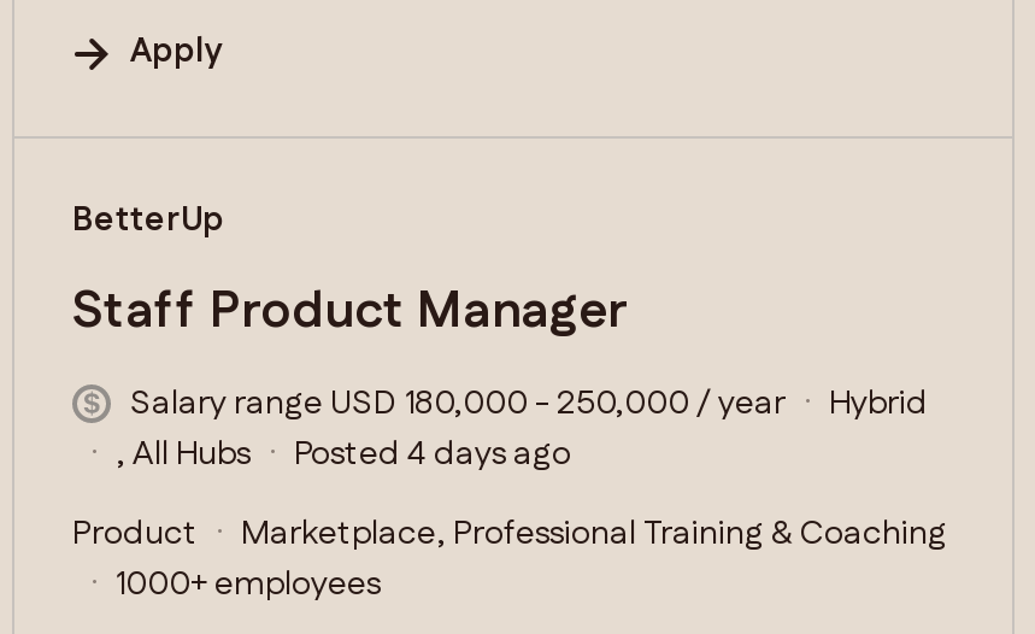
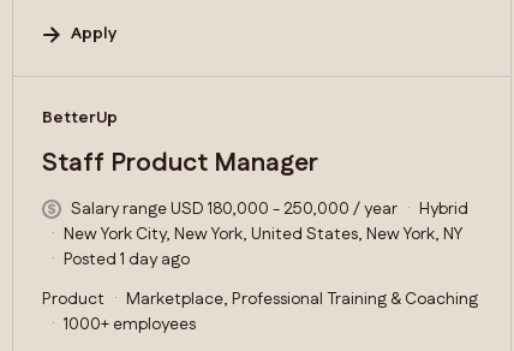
- , All Hubs
- Posted 4 days ago
+ New York City, New York, United States, New York, NY
+ Posted 1 day ago
